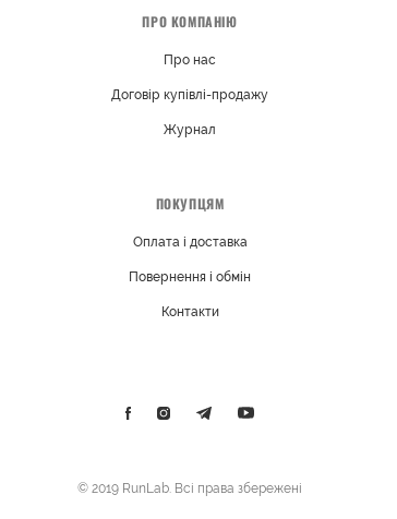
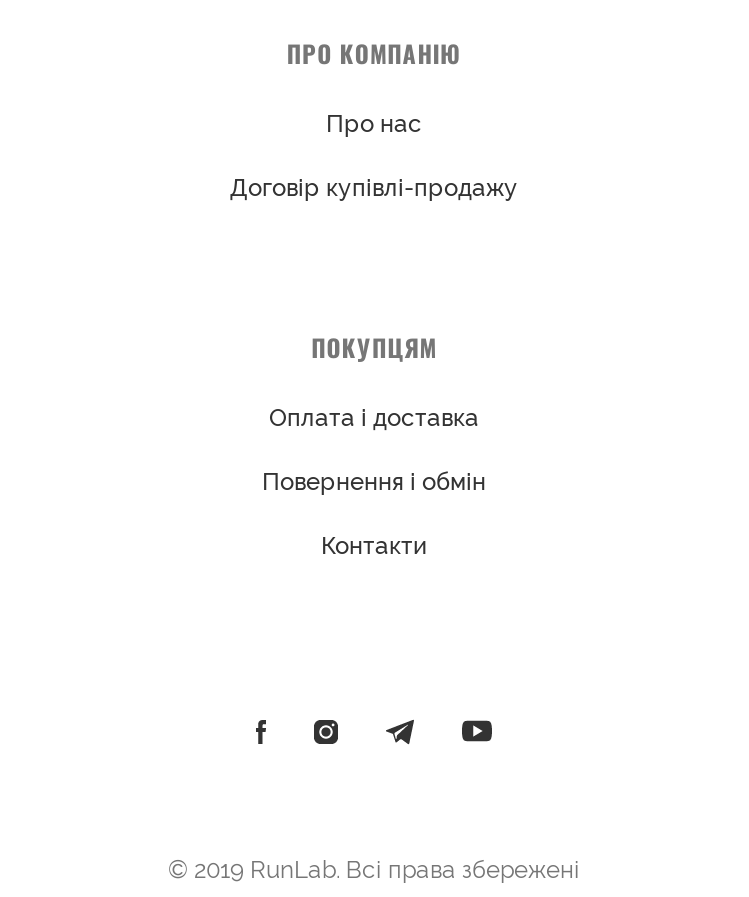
- Журнал
